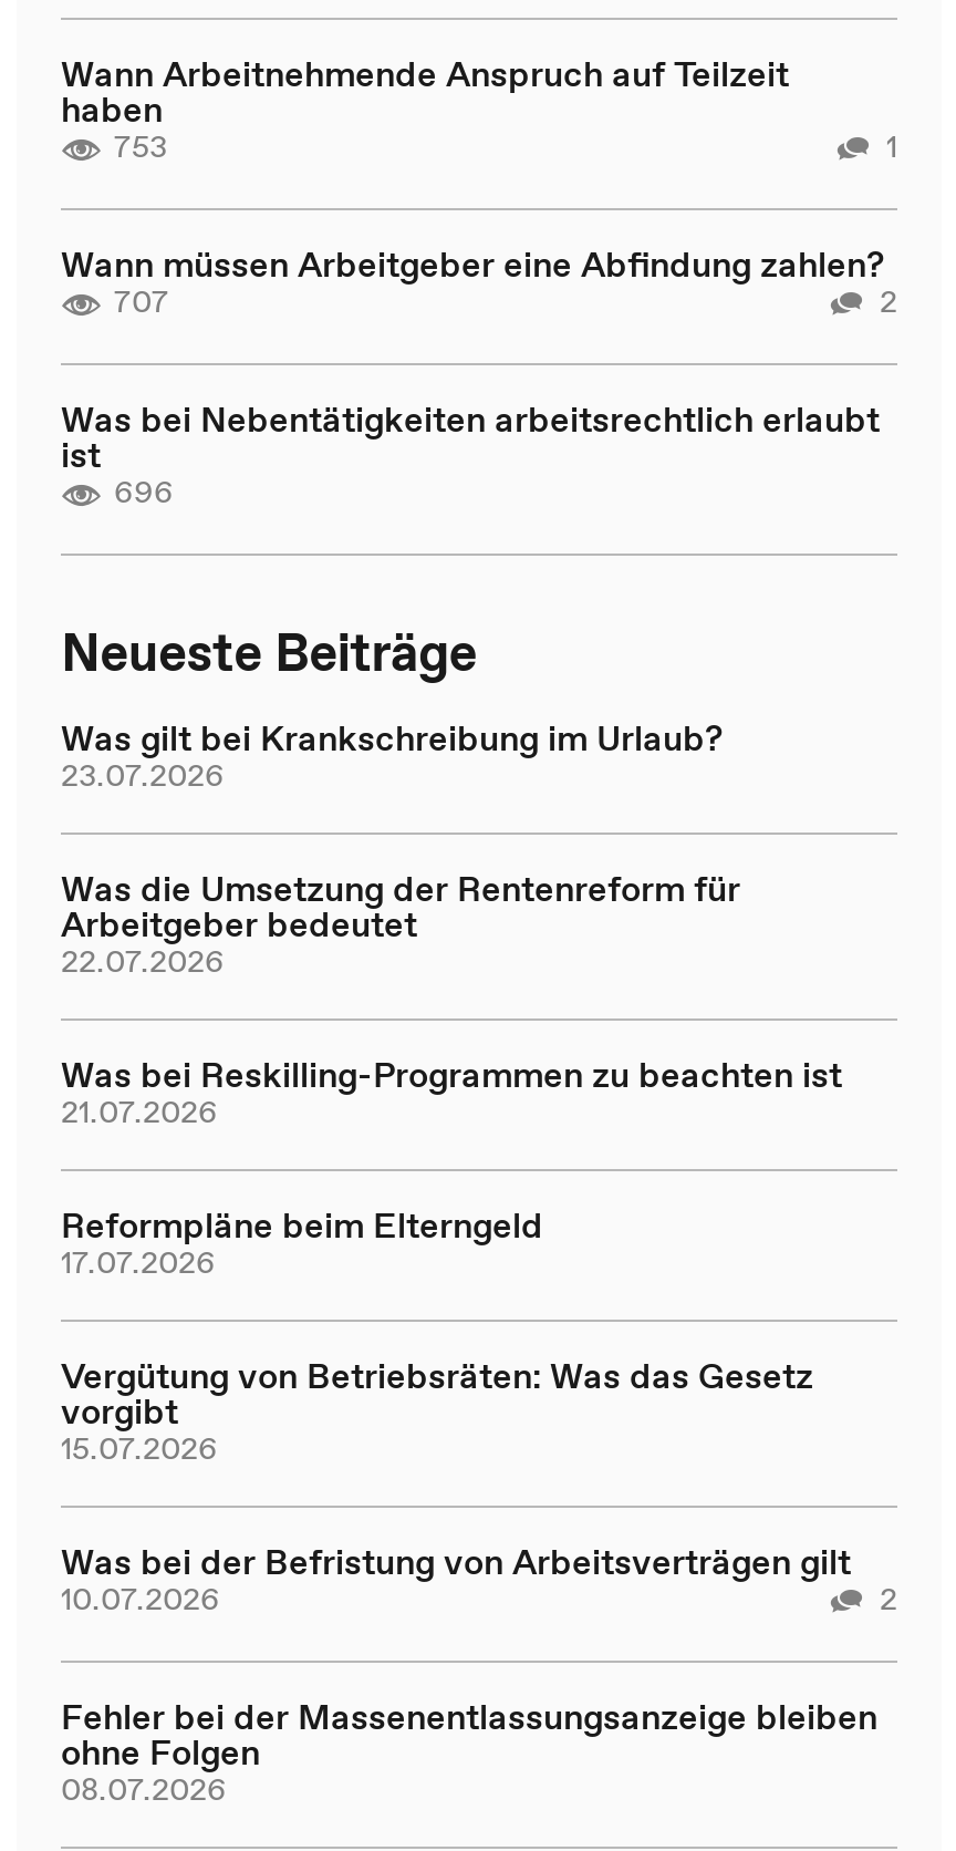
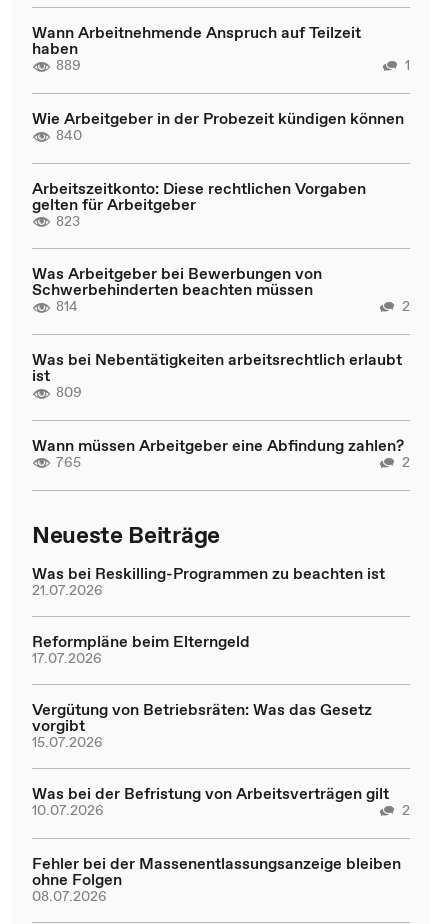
- 753
+ 889

moved down: Wann müssen Arbeitgeber eine Abfindung zahlen?

moved down: 2 | Was bei Nebentätigkeiten arbeitsrechtlich erlaubt | ist

- 707
+ Wie Arbeitgeber in der Probezeit kündigen können
+ 840
+ Arbeitszeitkonto: Diese rechtlichen Vorgaben
+ gelten für Arbeitgeber
+ 823
+ Was Arbeitgeber bei Bewerbungen von
+ Schwerbehinderten beachten müssen
+ 814

- 696
+ 809
+ 765
+ 2

moved down: Neueste Beiträge

- Was gilt bei Krankschreibung im Urlaub?
- 23.07.2026
- Was die Umsetzung der Rentenreform für
- Arbeitgeber bedeutet
- 22.07.2026
